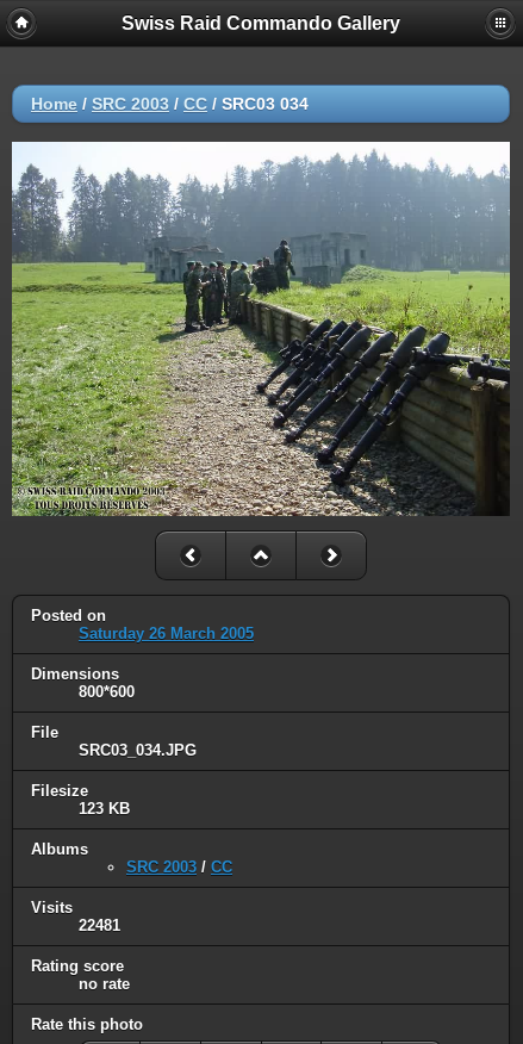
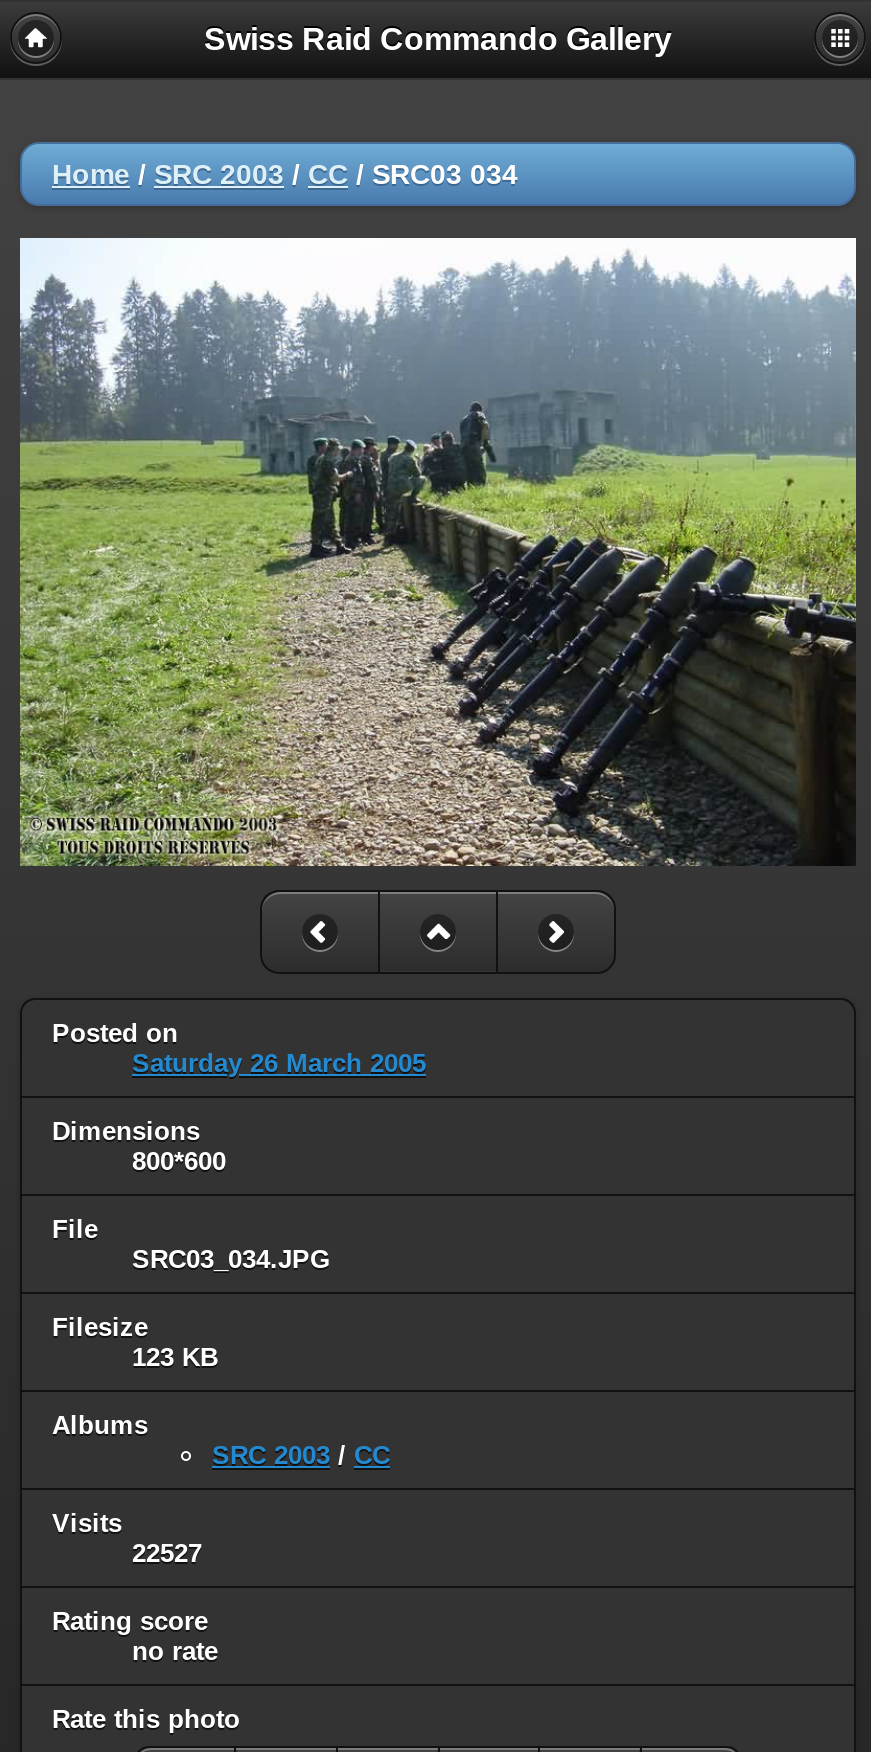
- 22481
+ 22527
